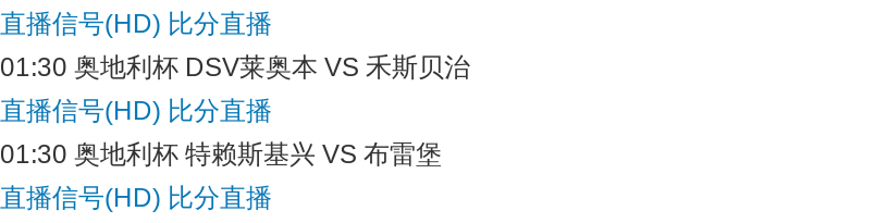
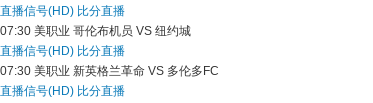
- 01:30 奥地利杯DSV莱奥本 VS 禾斯贝治
+ 07:30 美职业哥伦布机员 VS 纽约城

- 01:30 奥地利杯特赖斯基兴 VS 布雷堡
+ 07:30 美职业新英格兰革命 VS 多伦多FC
